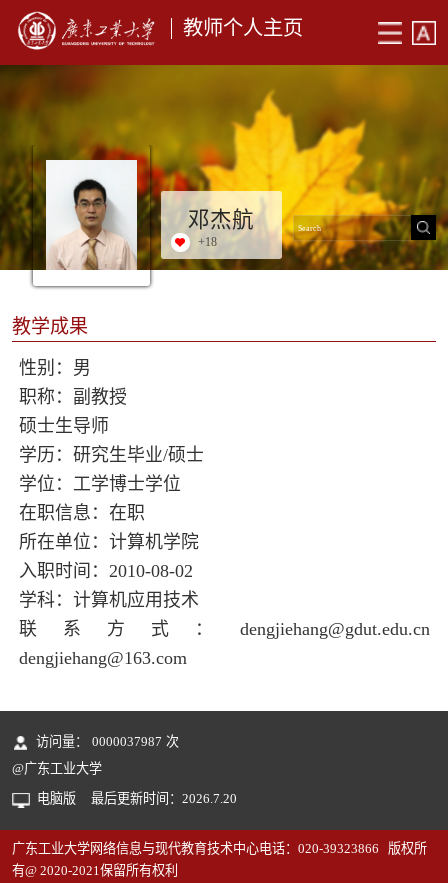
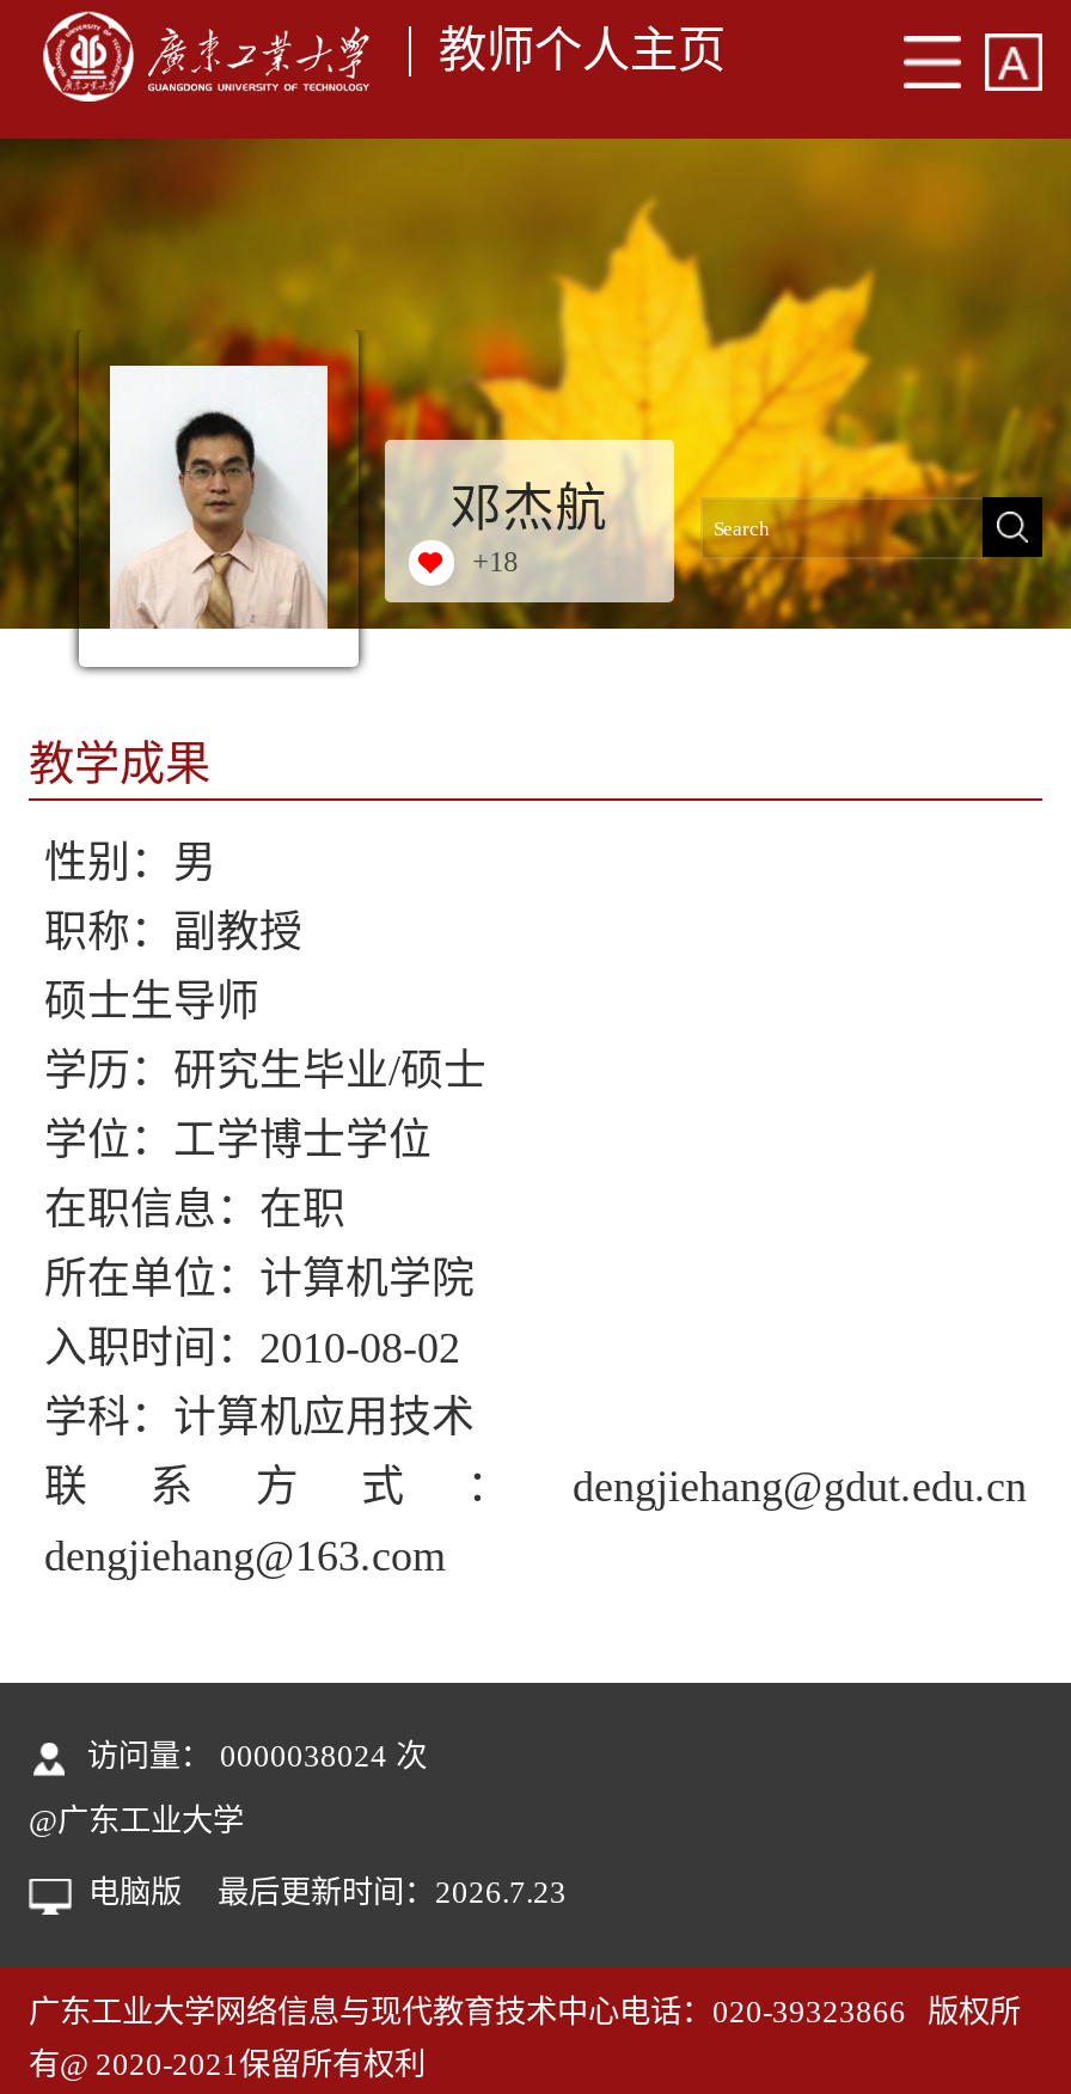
- 访问量： 0000037987 次
+ 访问量： 0000038024 次

- 最后更新时间：2026.7.20
+ 最后更新时间：2026.7.23
